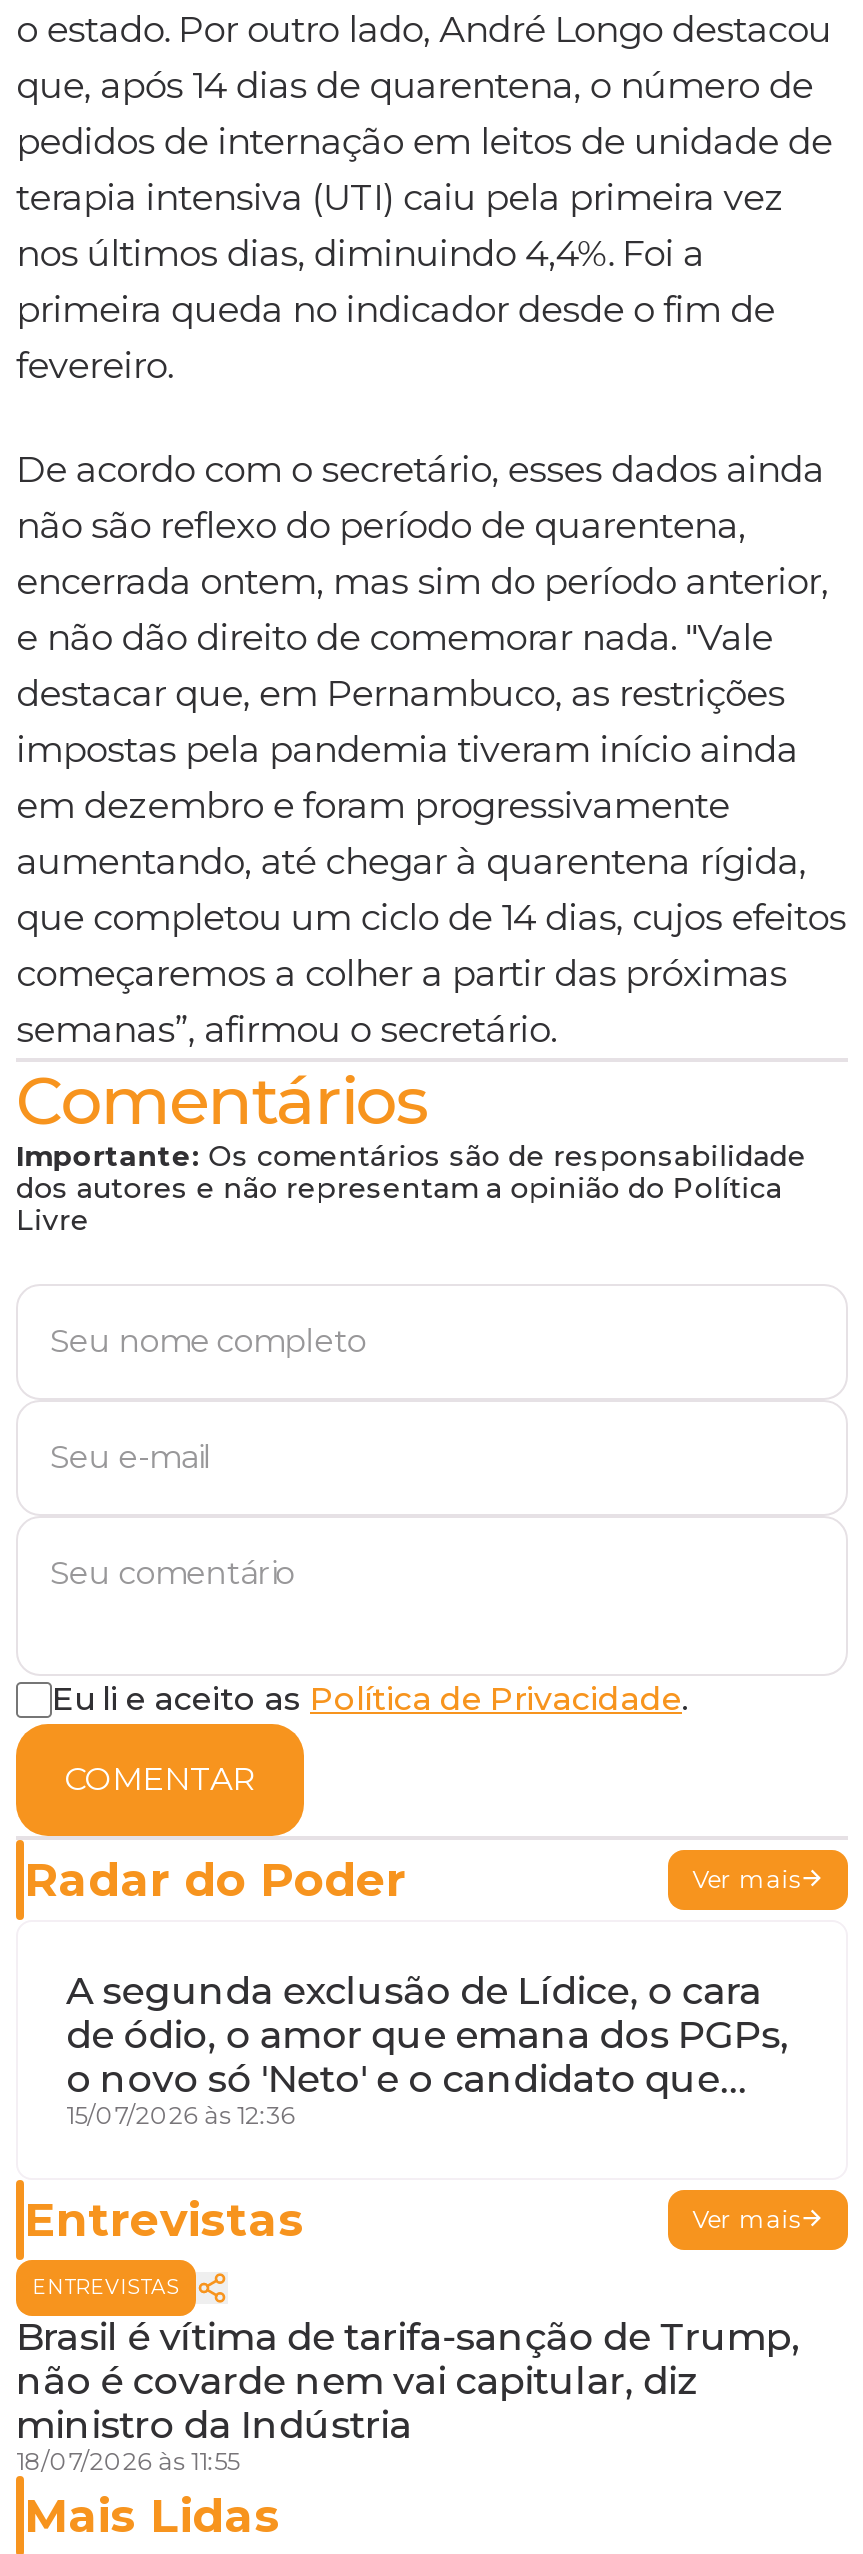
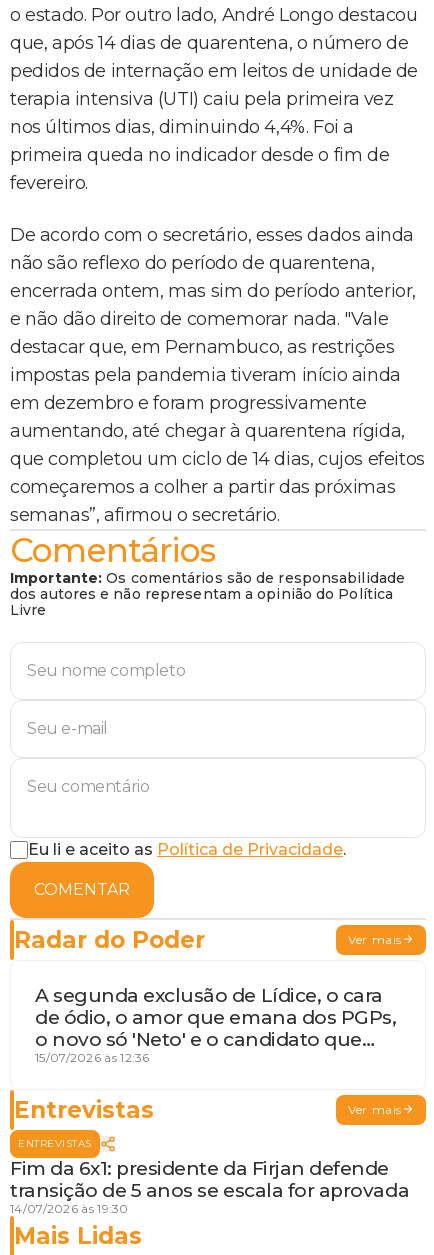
- Brasil é vítima de tarifa-sanção de Trump,
- não é covarde nem vai capitular, diz
- ministro da Indústria
- 18/07/2026 às 11:55
+ Fim da 6x1: presidente da Firjan defende
+ transição de 5 anos se escala for aprovada
+ 14/07/2026 às 19:30
